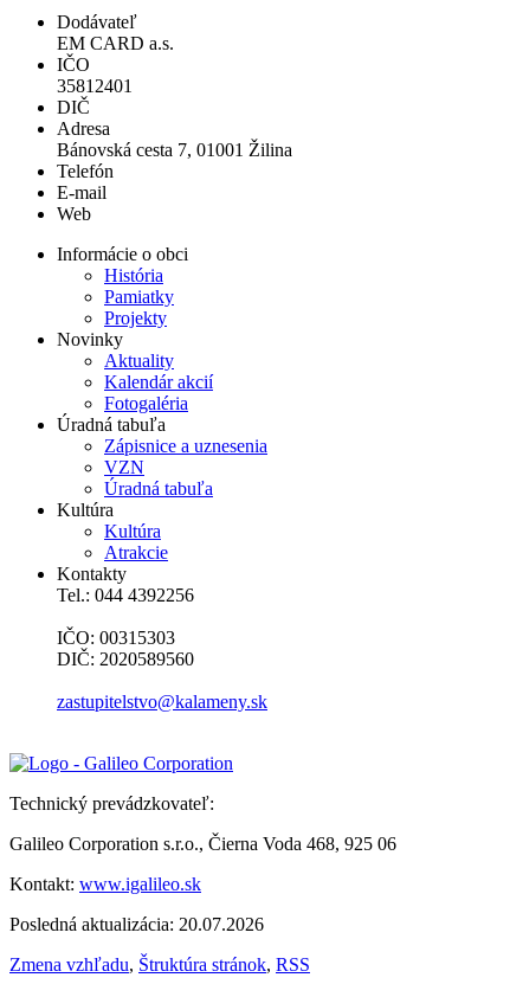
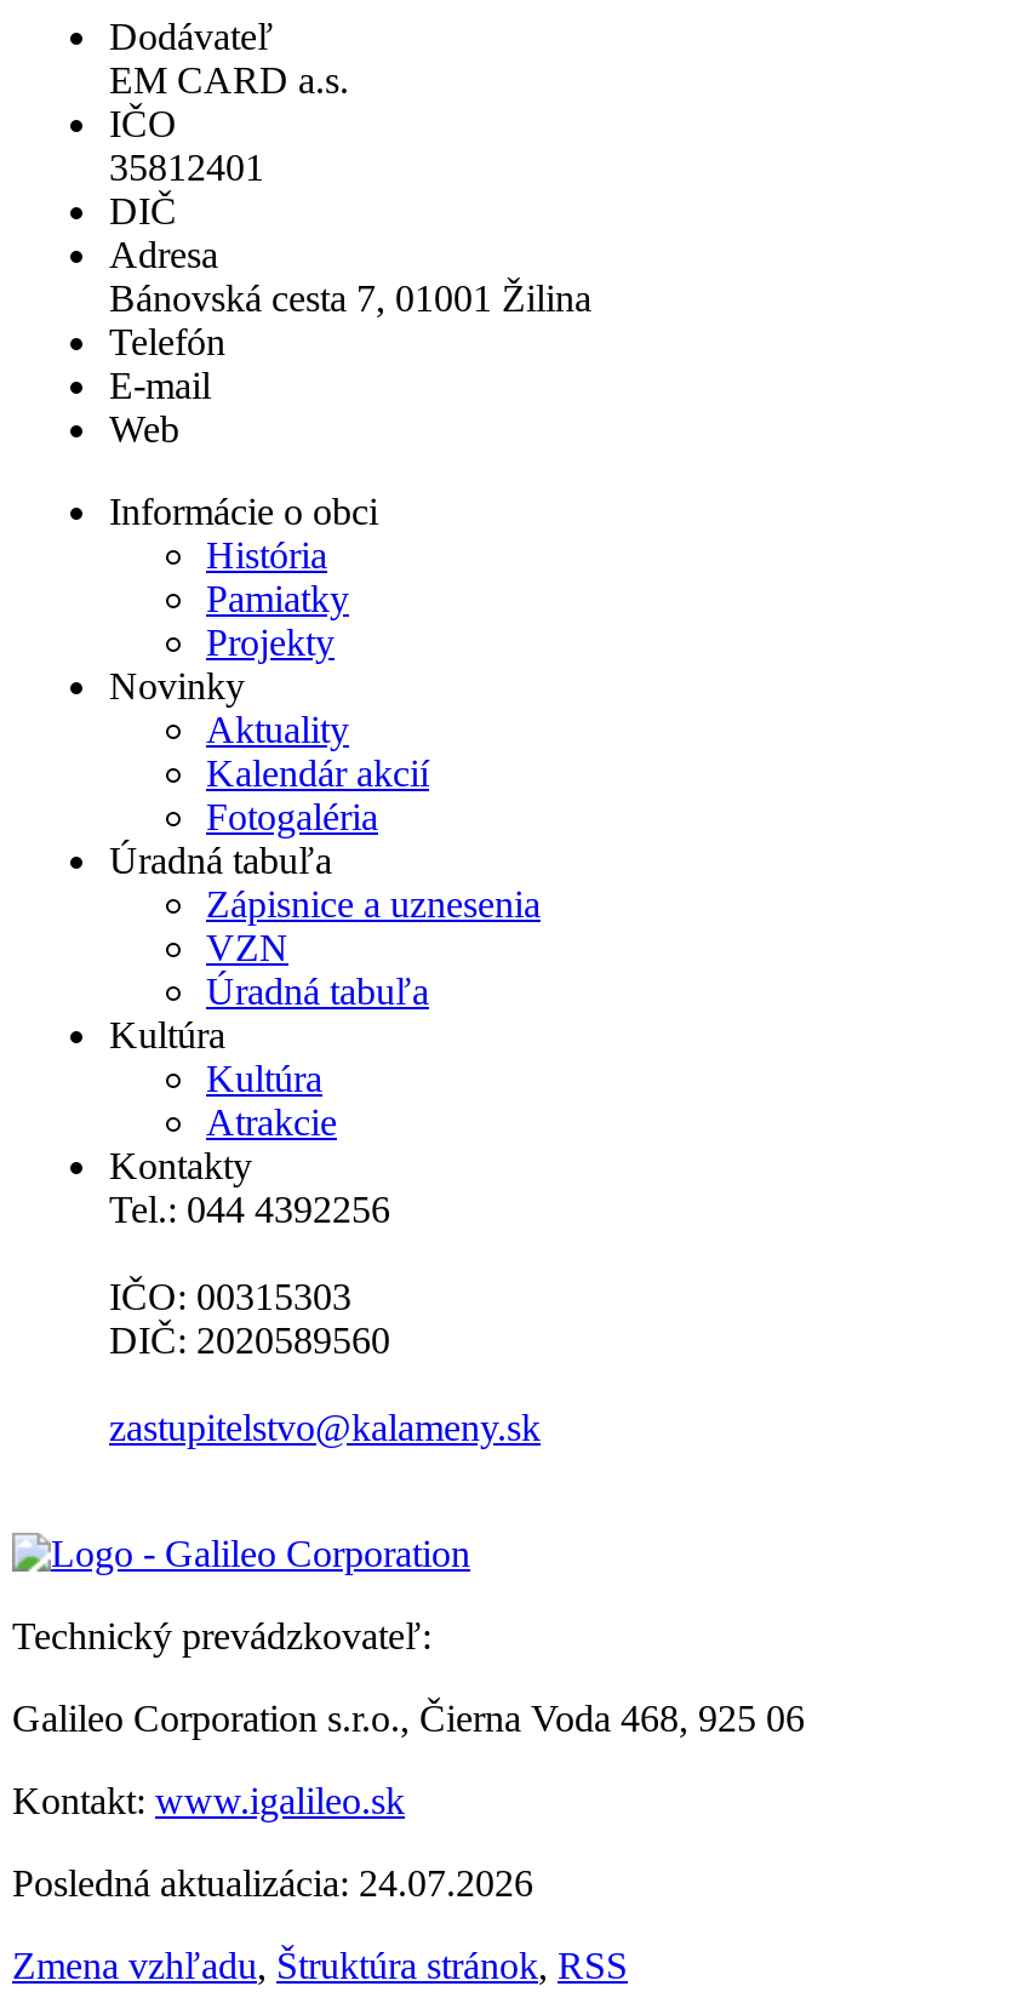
- Posledná aktualizácia: 20.07.2026
+ Posledná aktualizácia: 24.07.2026
